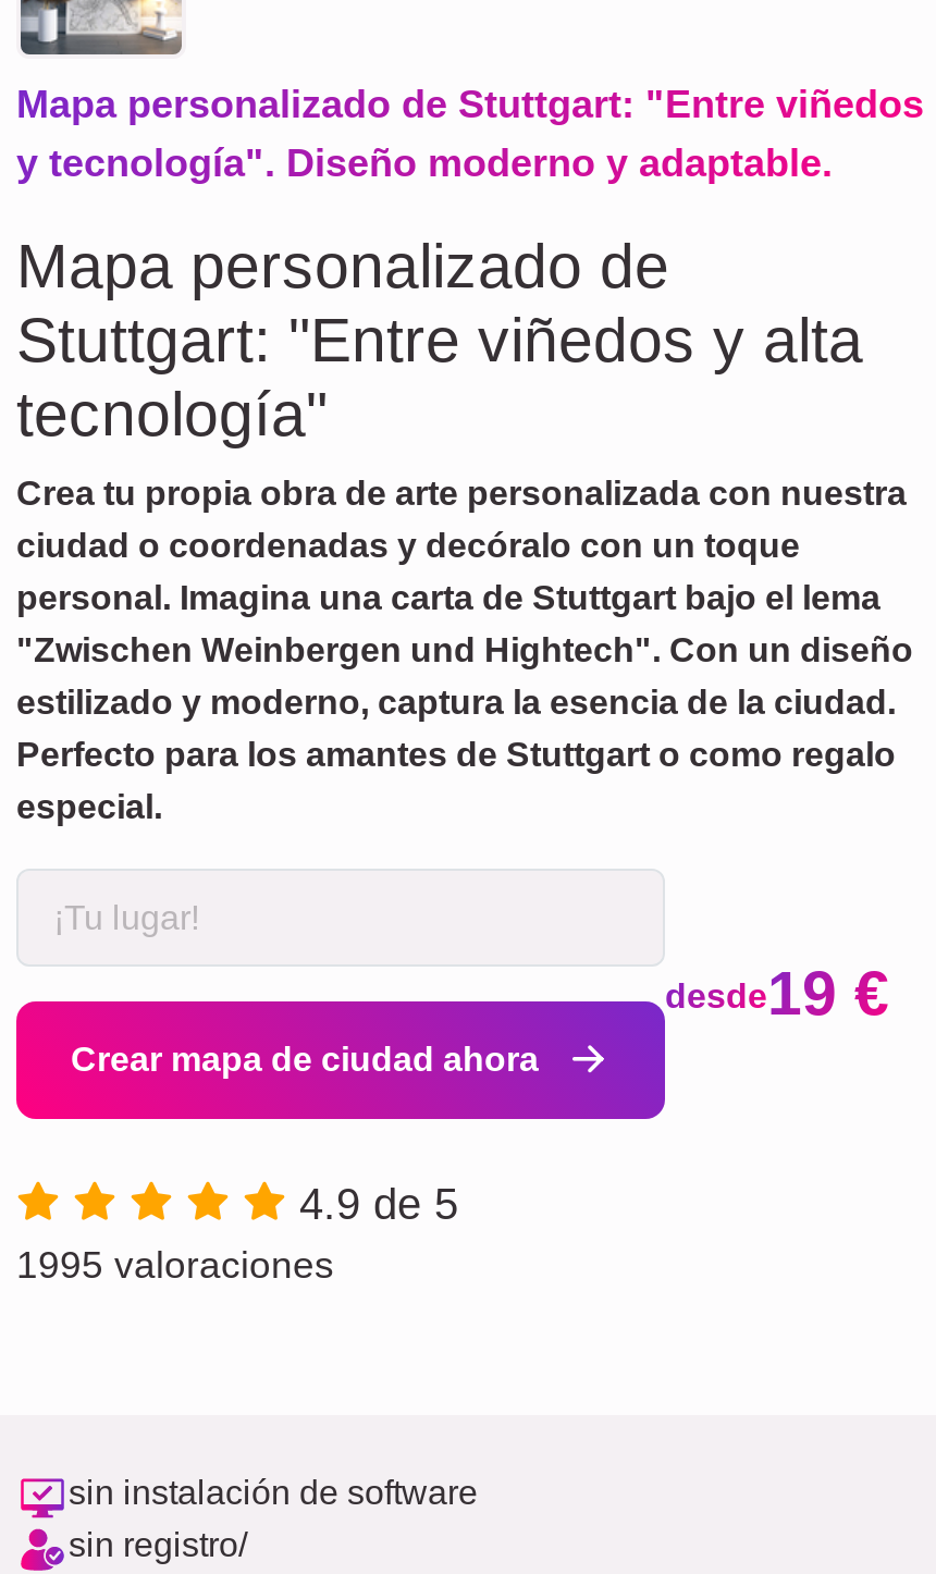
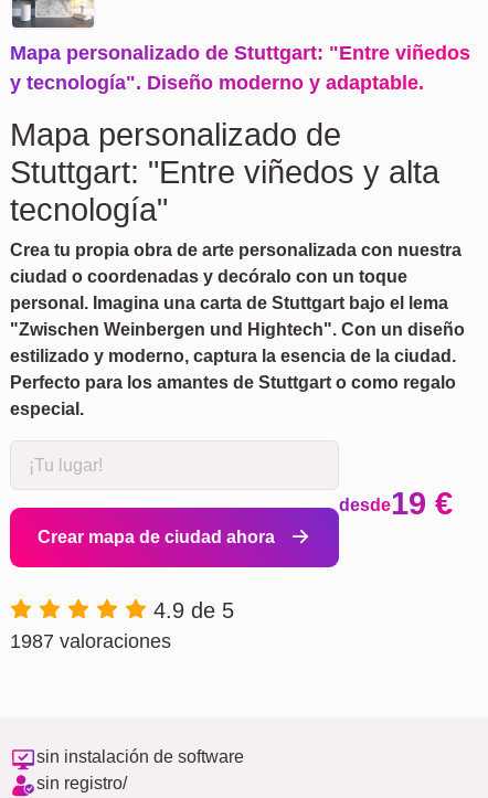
- 1995 valoraciones
+ 1987 valoraciones
